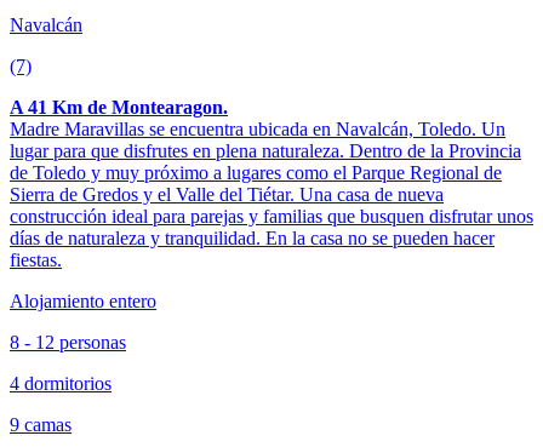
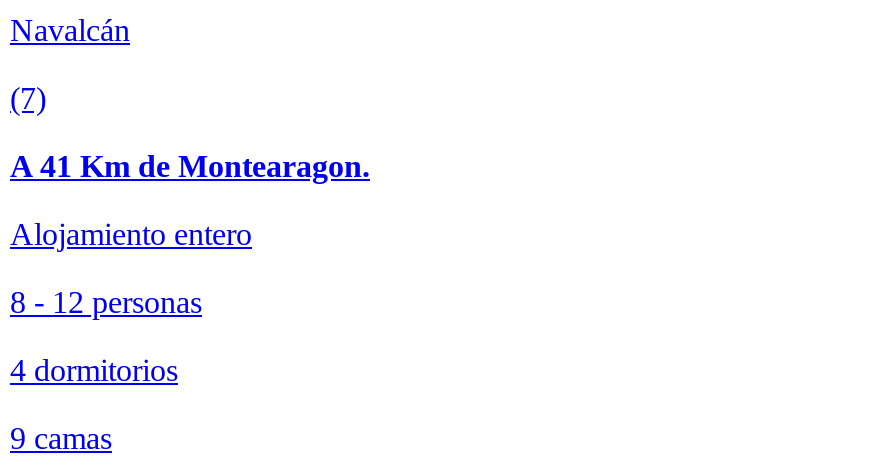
- Madre Maravillas se encuentra ubicada en Navalcán, Toledo. Un
- lugar para que disfrutes en plena naturaleza. Dentro de la Provincia
- de Toledo y muy próximo a lugares como el Parque Regional de
- Sierra de Gredos y el Valle del Tiétar. Una casa de nueva
- construcción ideal para parejas y familias que busquen disfrutar unos
- días de naturaleza y tranquilidad. En la casa no se pueden hacer
- fiestas.
